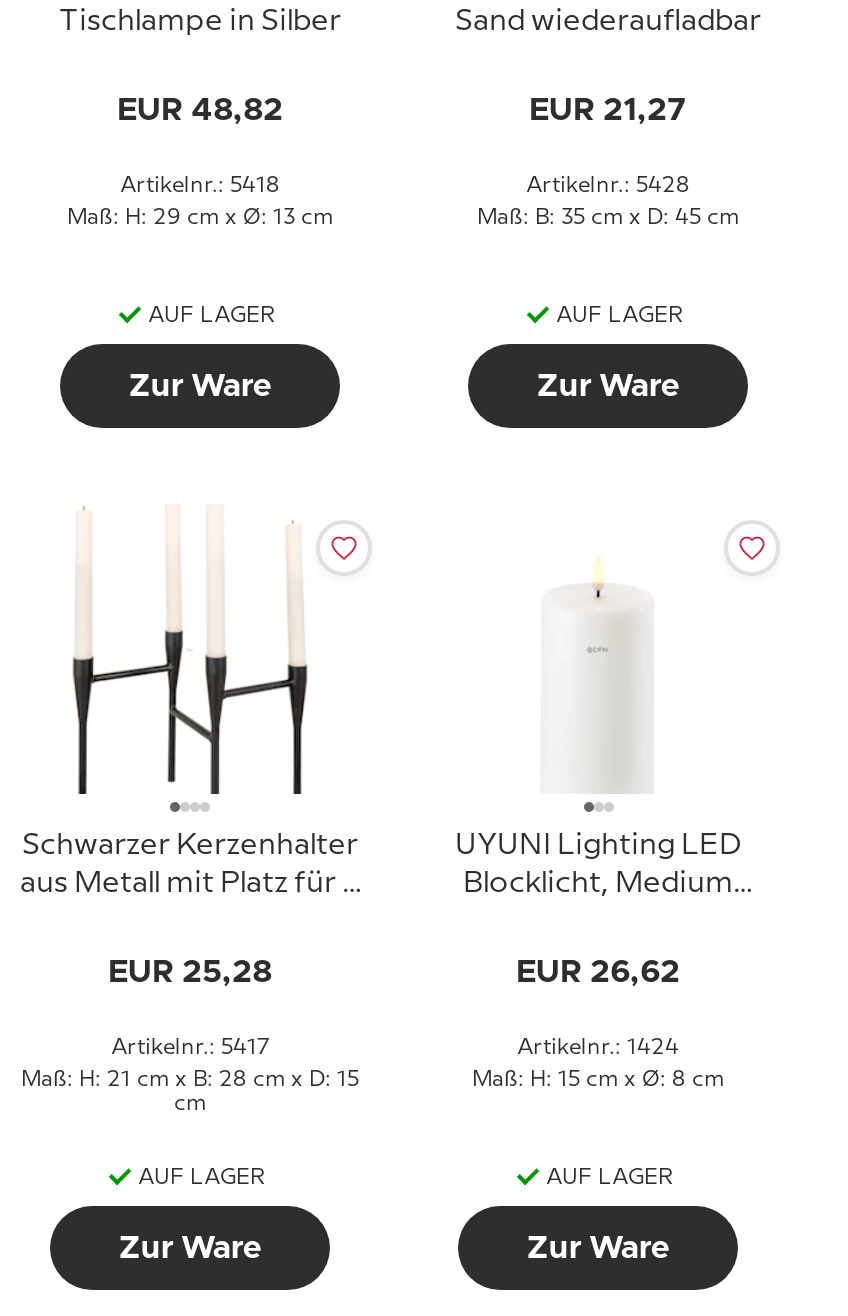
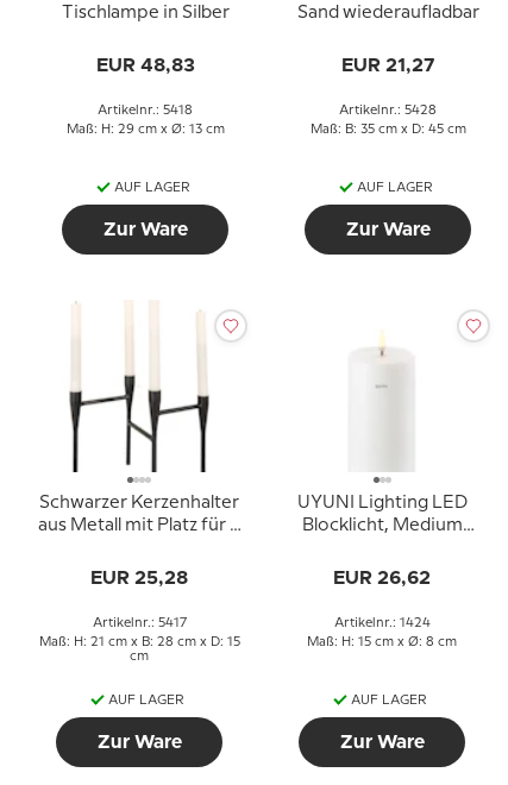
- EUR 48,82
+ EUR 48,83
